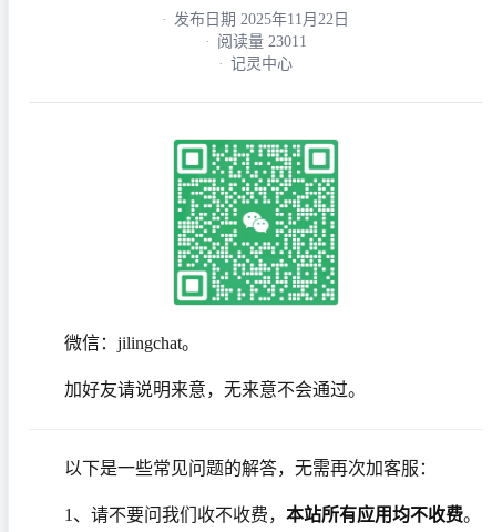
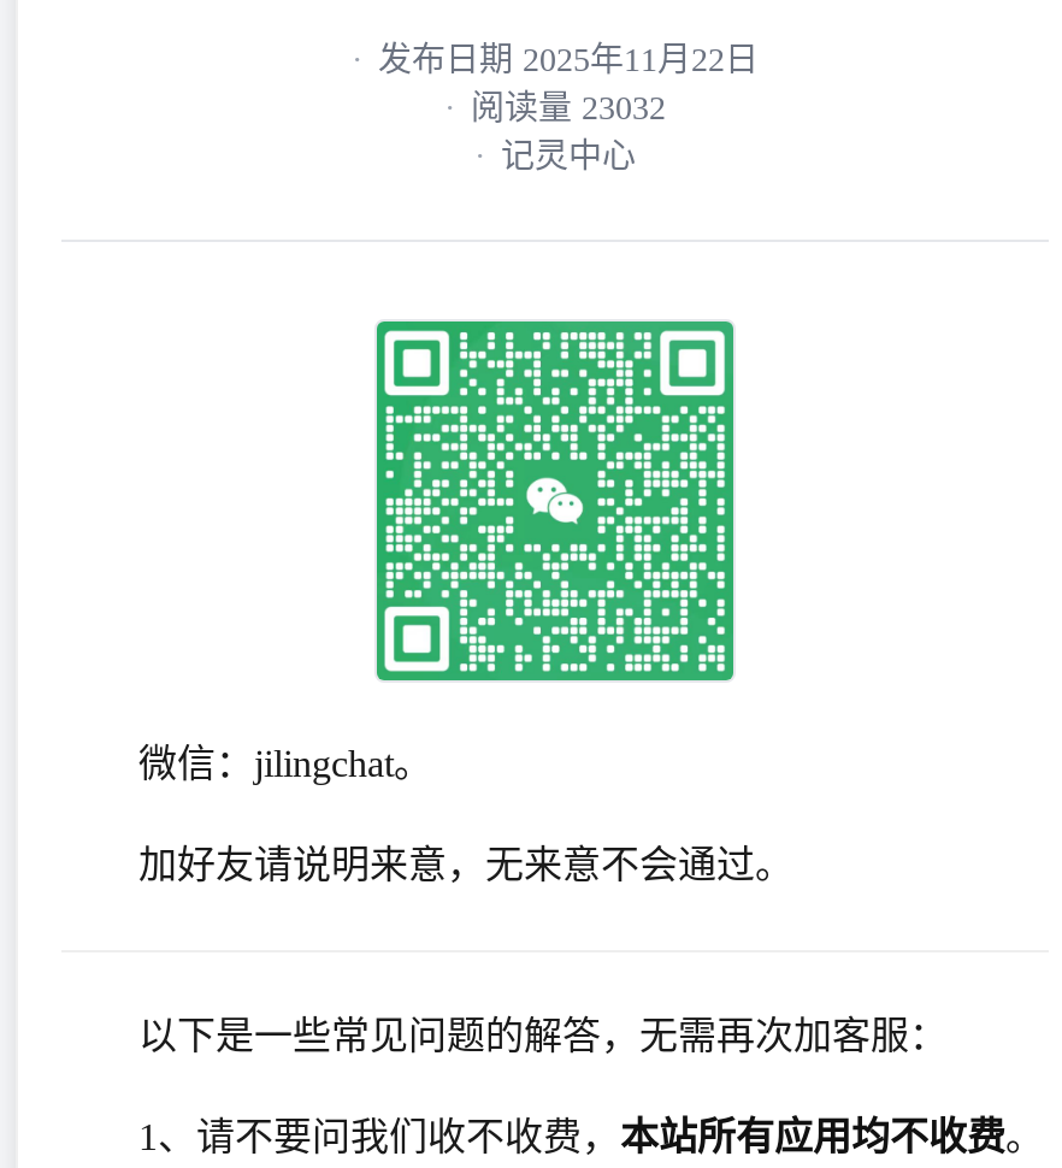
- 阅读量 23011
+ 阅读量 23032
